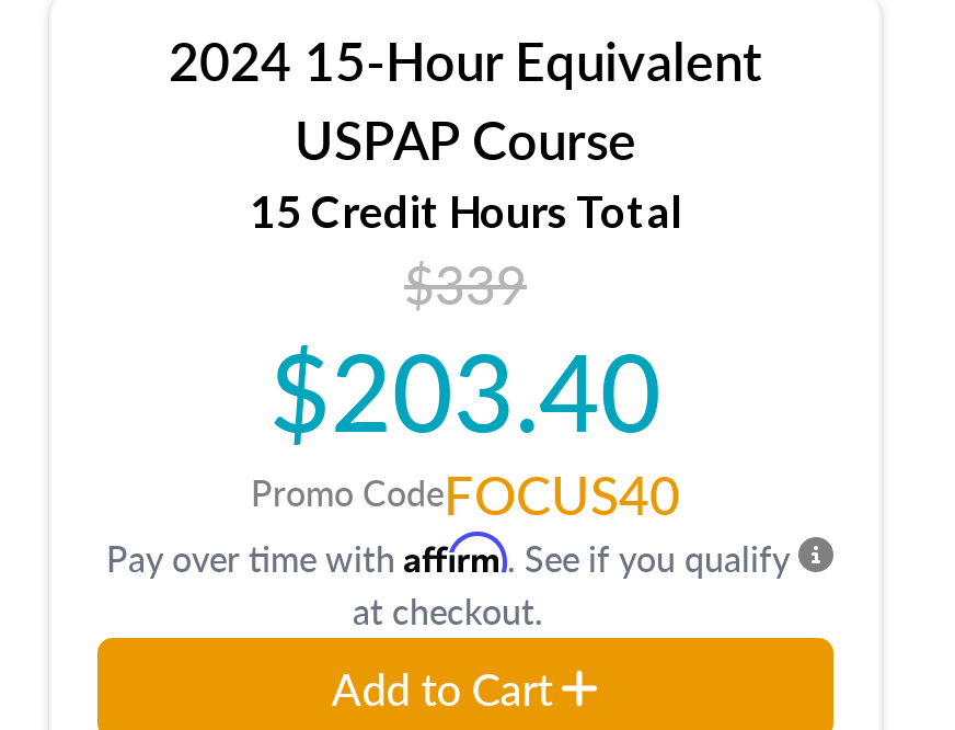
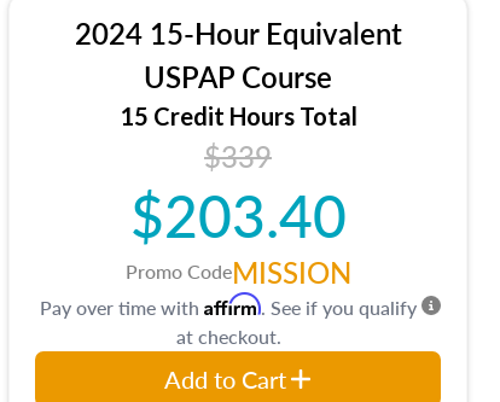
- Promo CodeFOCUS40
+ Promo CodeMISSION
